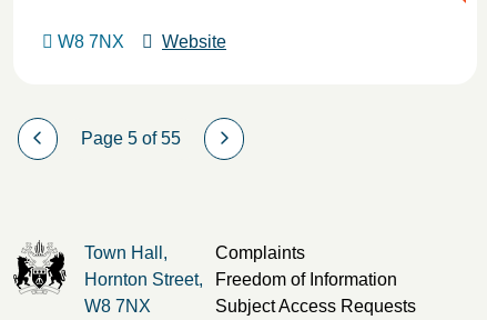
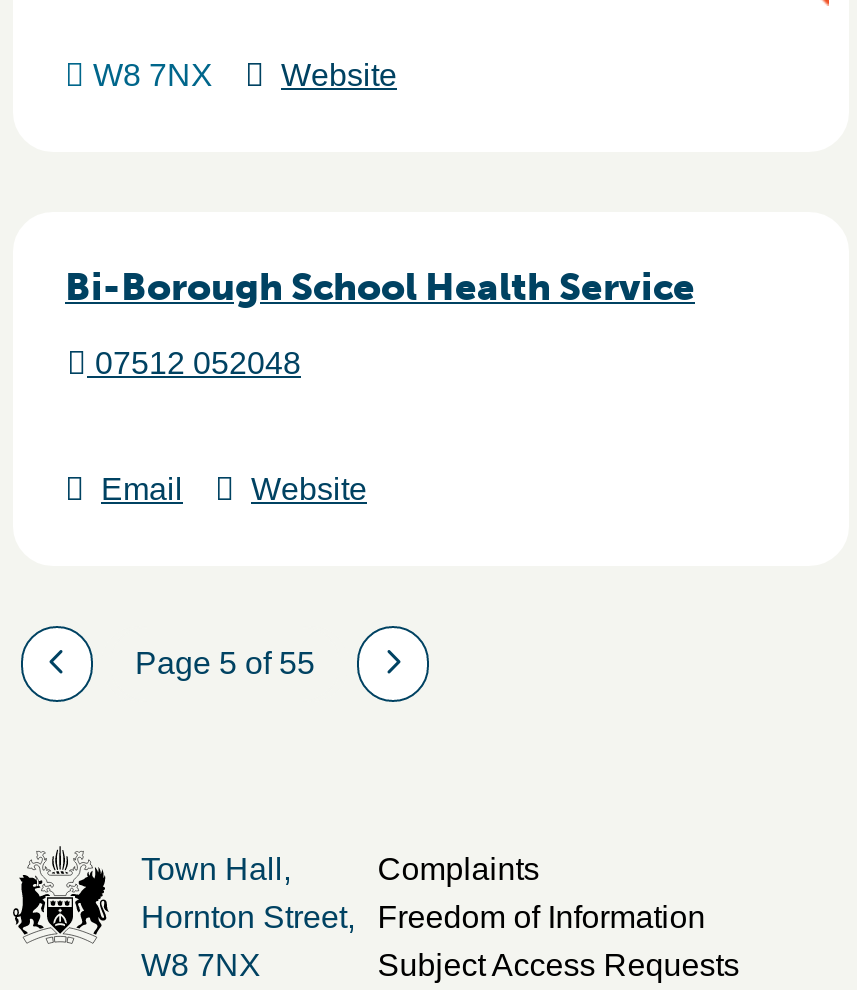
+ Bi-Borough School Health Service
+ 07512 052048

+ Email
+ Website
